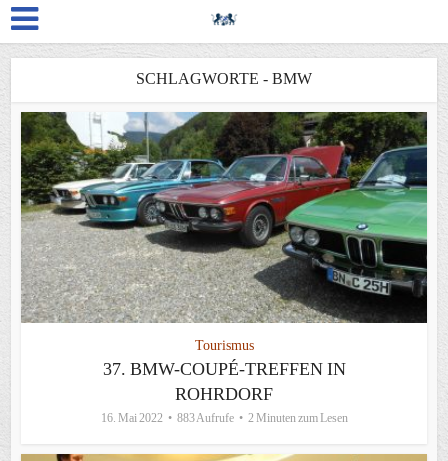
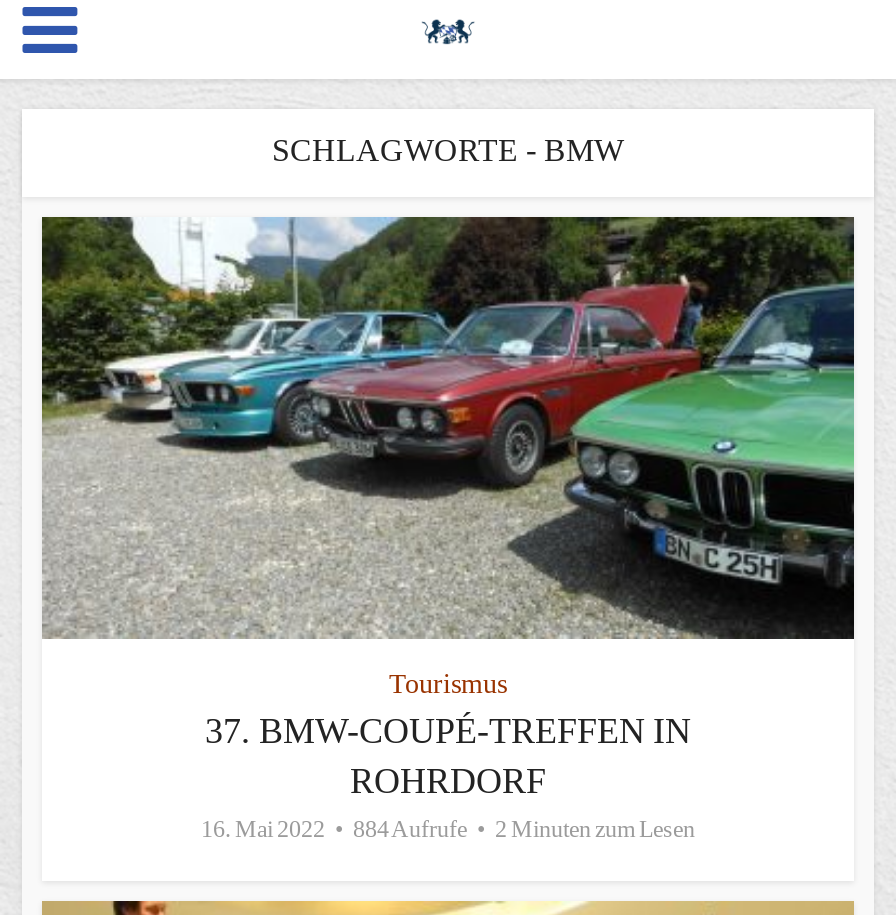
- 16. Mai 2022 883 Aufrufe 2 Minuten zum Lesen
+ 16. Mai 2022 884 Aufrufe 2 Minuten zum Lesen
